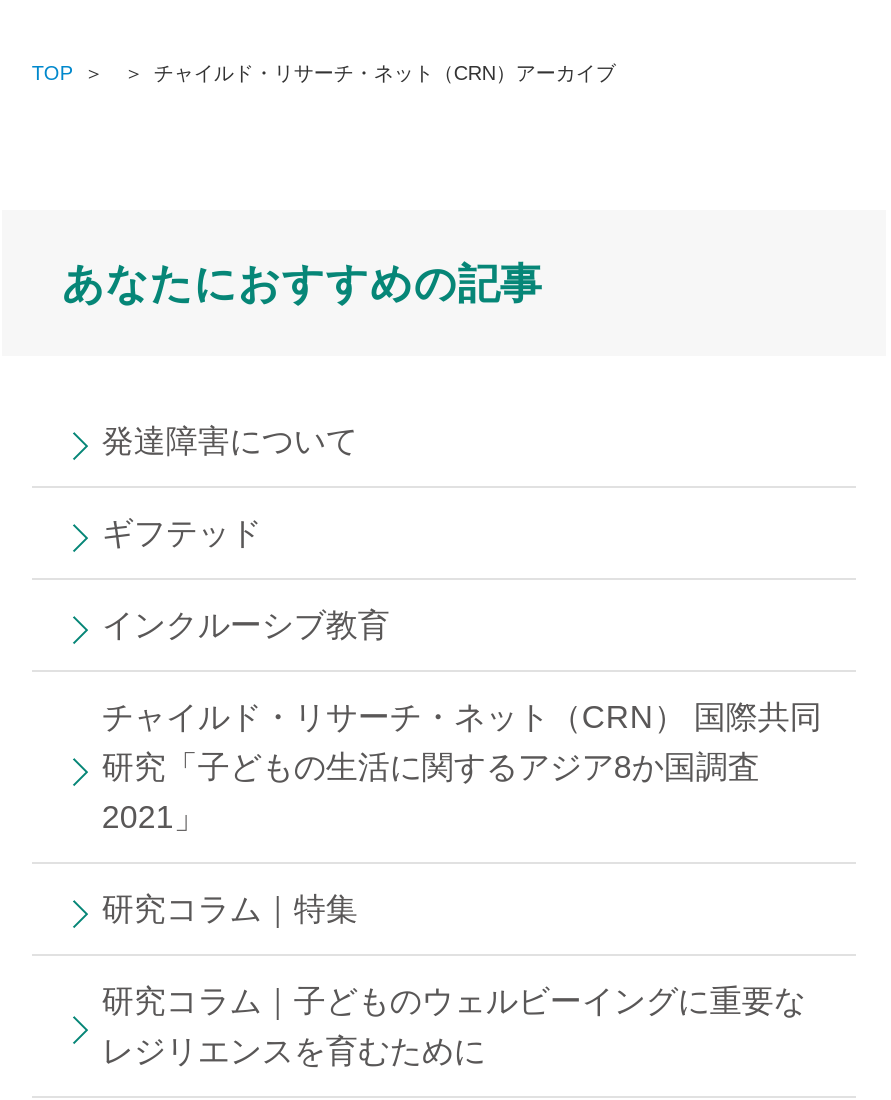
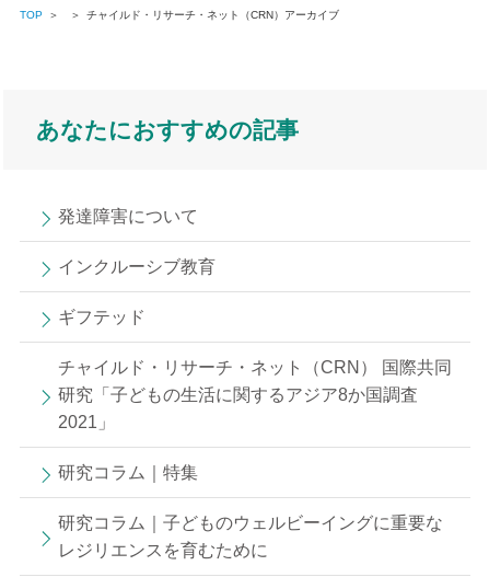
moved down: ギフテッド

moved up: インクルーシブ教育
